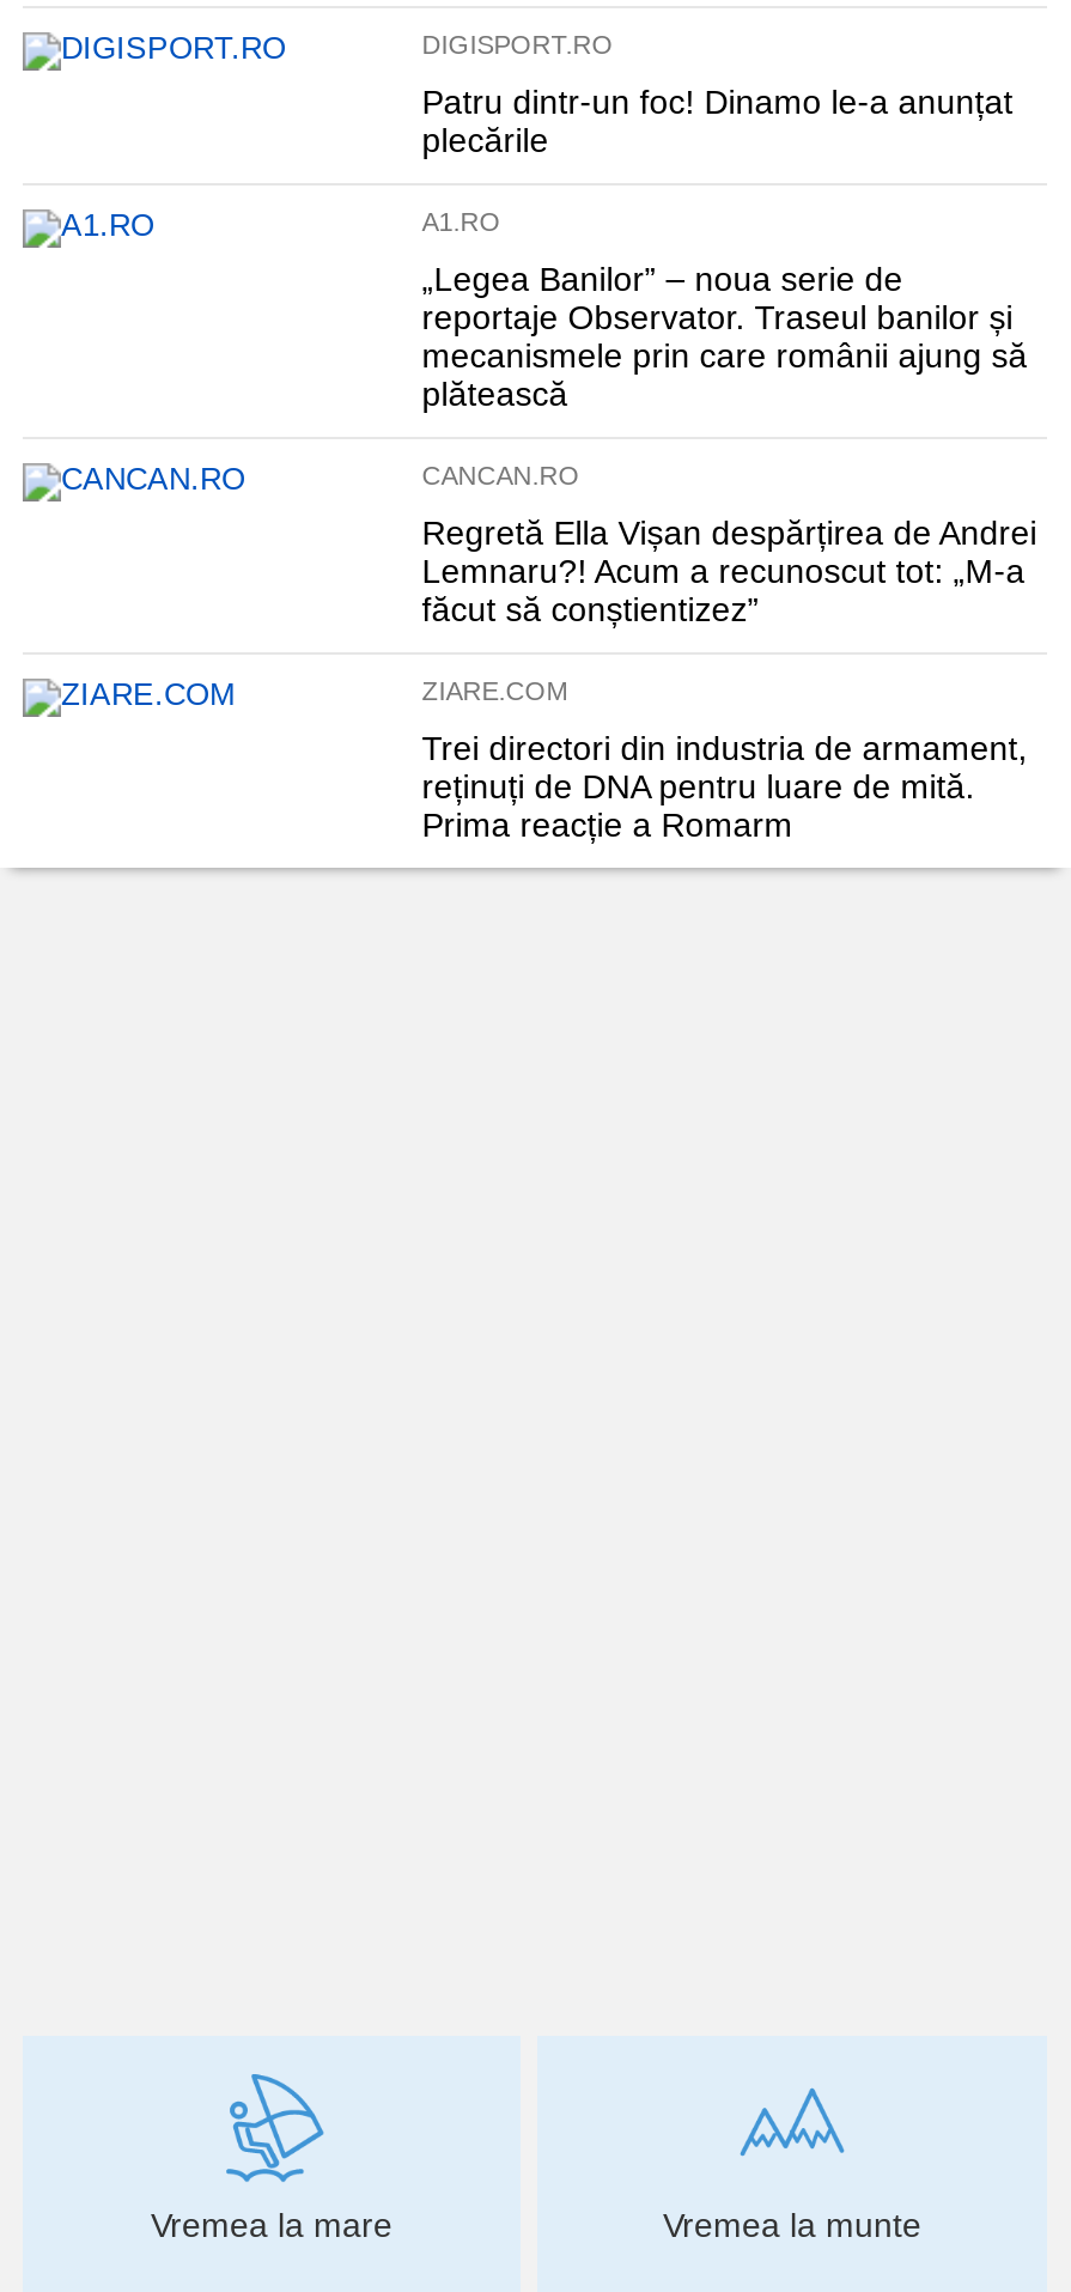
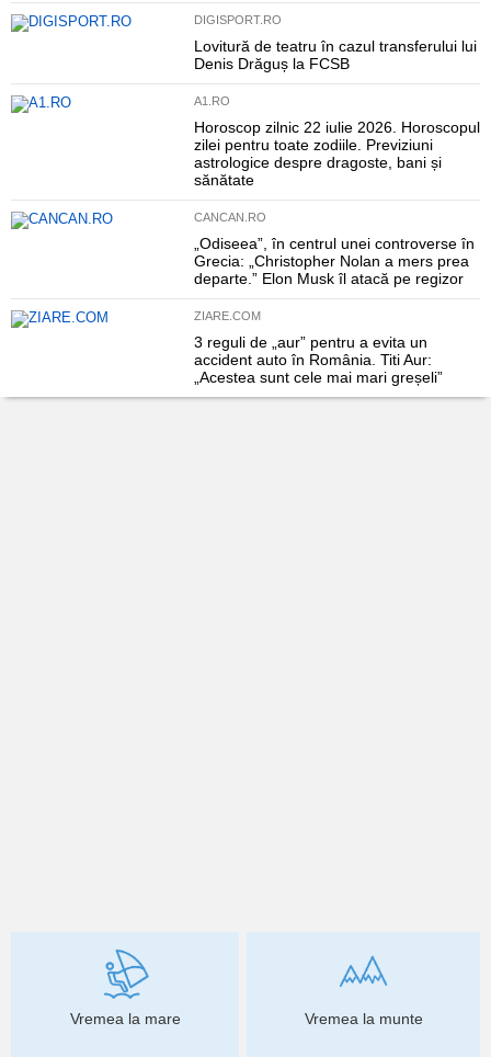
- Patru dintr-un foc! Dinamo le-a anunțat
- plecările
+ Lovitură de teatru în cazul transferului lui
+ Denis Drăguș la FCSB

- „Legea Banilor” – noua serie de
- reportaje Observator. Traseul banilor și
- mecanismele prin care românii ajung să
- plătească
+ Horoscop zilnic 22 iulie 2026. Horoscopul
+ zilei pentru toate zodiile. Previziuni
+ astrologice despre dragoste, bani și
+ sănătate

- Regretă Ella Vișan despărțirea de Andrei
- Lemnaru?! Acum a recunoscut tot: „M-a
- făcut să conștientizez”
+ „Odiseea”, în centrul unei controverse în
+ Grecia: „Christopher Nolan a mers prea
+ departe.” Elon Musk îl atacă pe regizor

- Trei directori din industria de armament,
- reținuți de DNA pentru luare de mită.
- Prima reacție a Romarm
+ 3 reguli de „aur” pentru a evita un
+ accident auto în România. Titi Aur:
+ „Acestea sunt cele mai mari greșeli”
